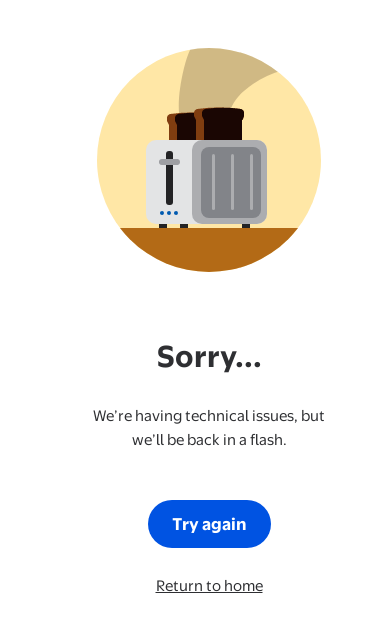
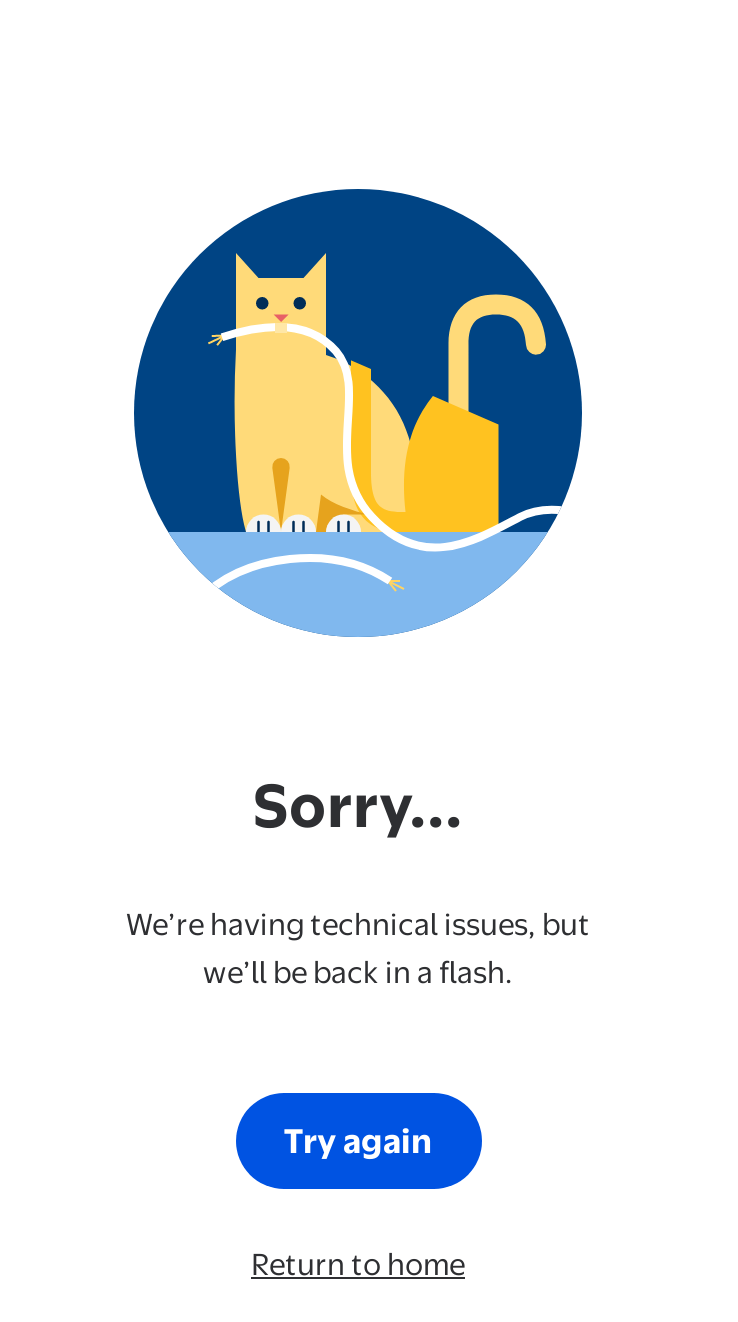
- [image]
+ [image]
